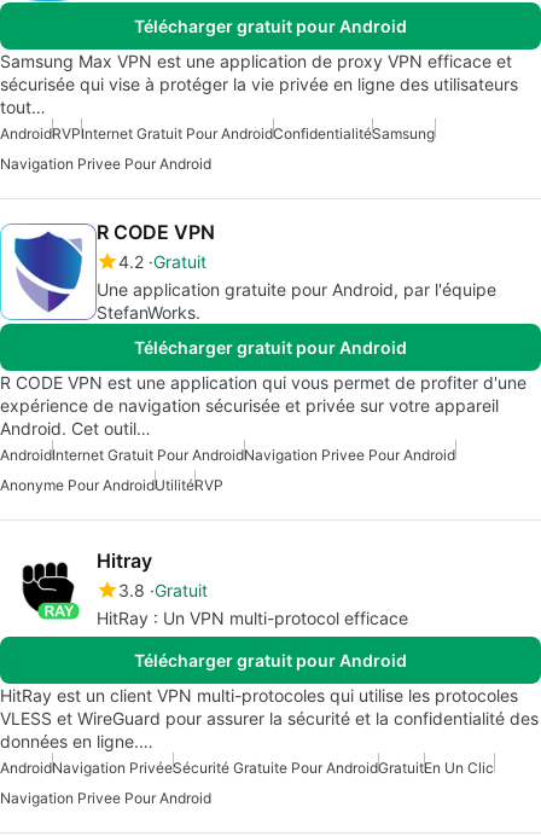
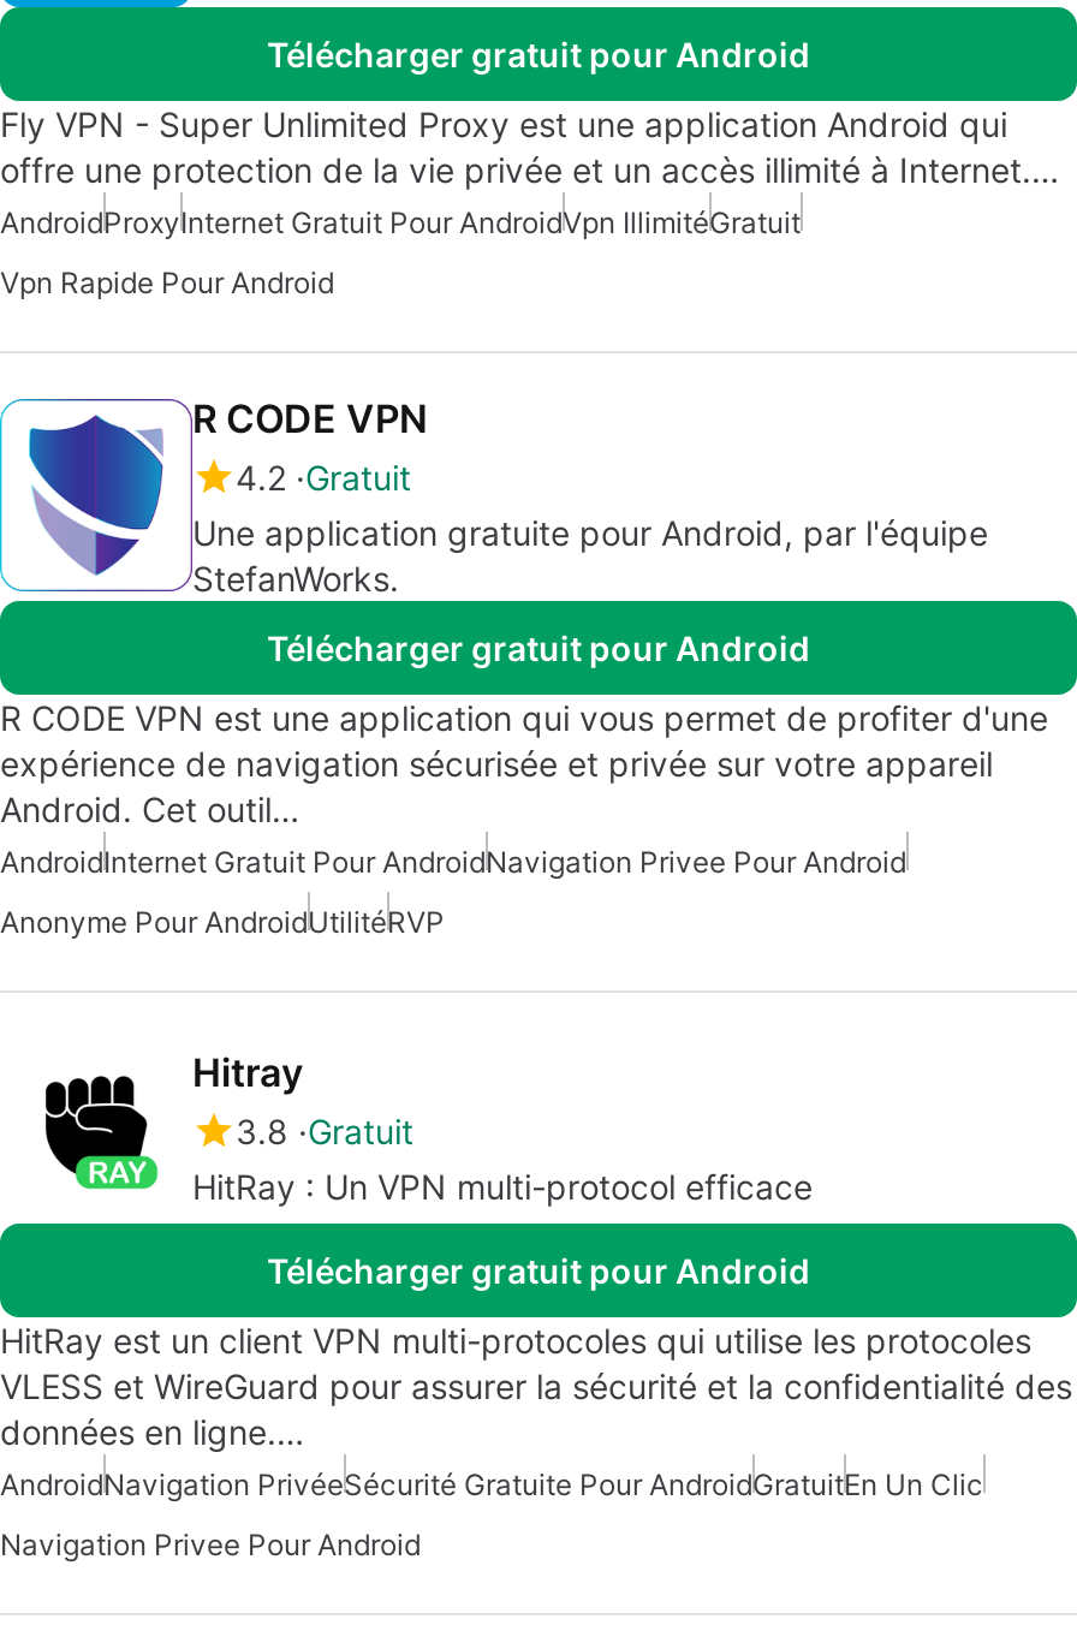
- Samsung Max VPN est une application de proxy VPN efficace et
- sécurisée qui vise à protéger la vie privée en ligne des utilisateurs
- tout…
- AndroidRVPInternet Gratuit Pour AndroidConfidentialitéSamsung
+ Fly VPN - Super Unlimited Proxy est une application Android qui
+ offre une protection de la vie privée et un accès illimité à Internet.…
+ AndroidProxyInternet Gratuit Pour AndroidVpn IllimitéGratuit

- Navigation Privee Pour Android
+ Vpn Rapide Pour Android
